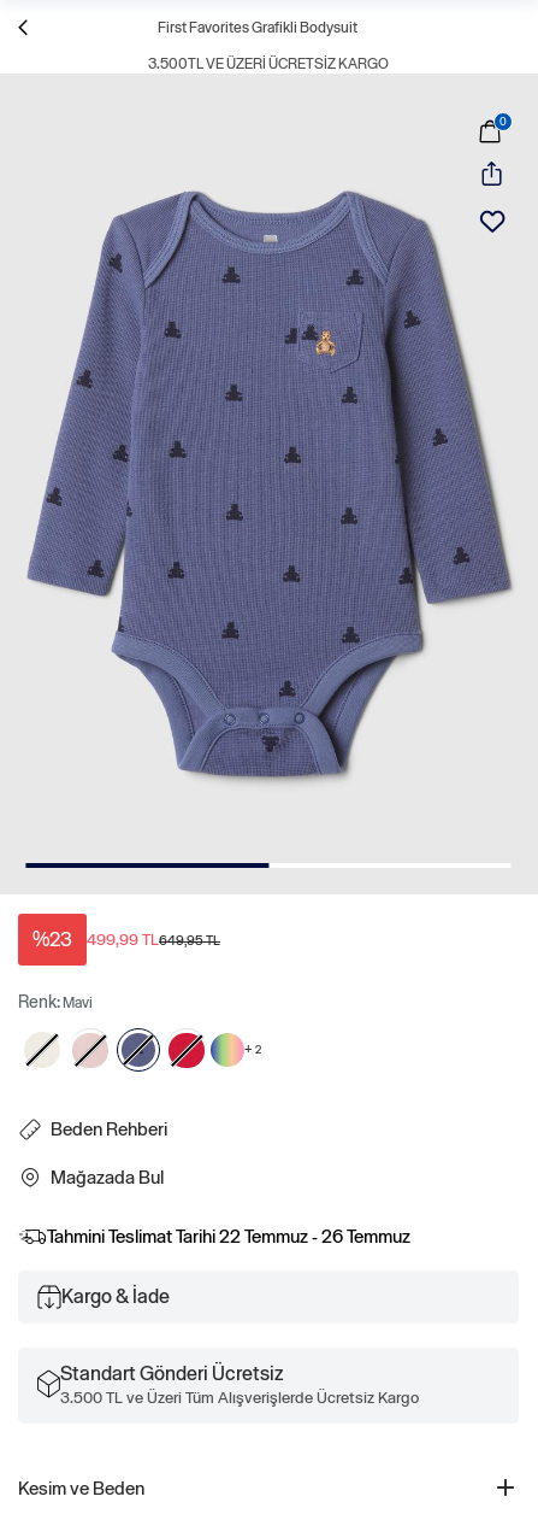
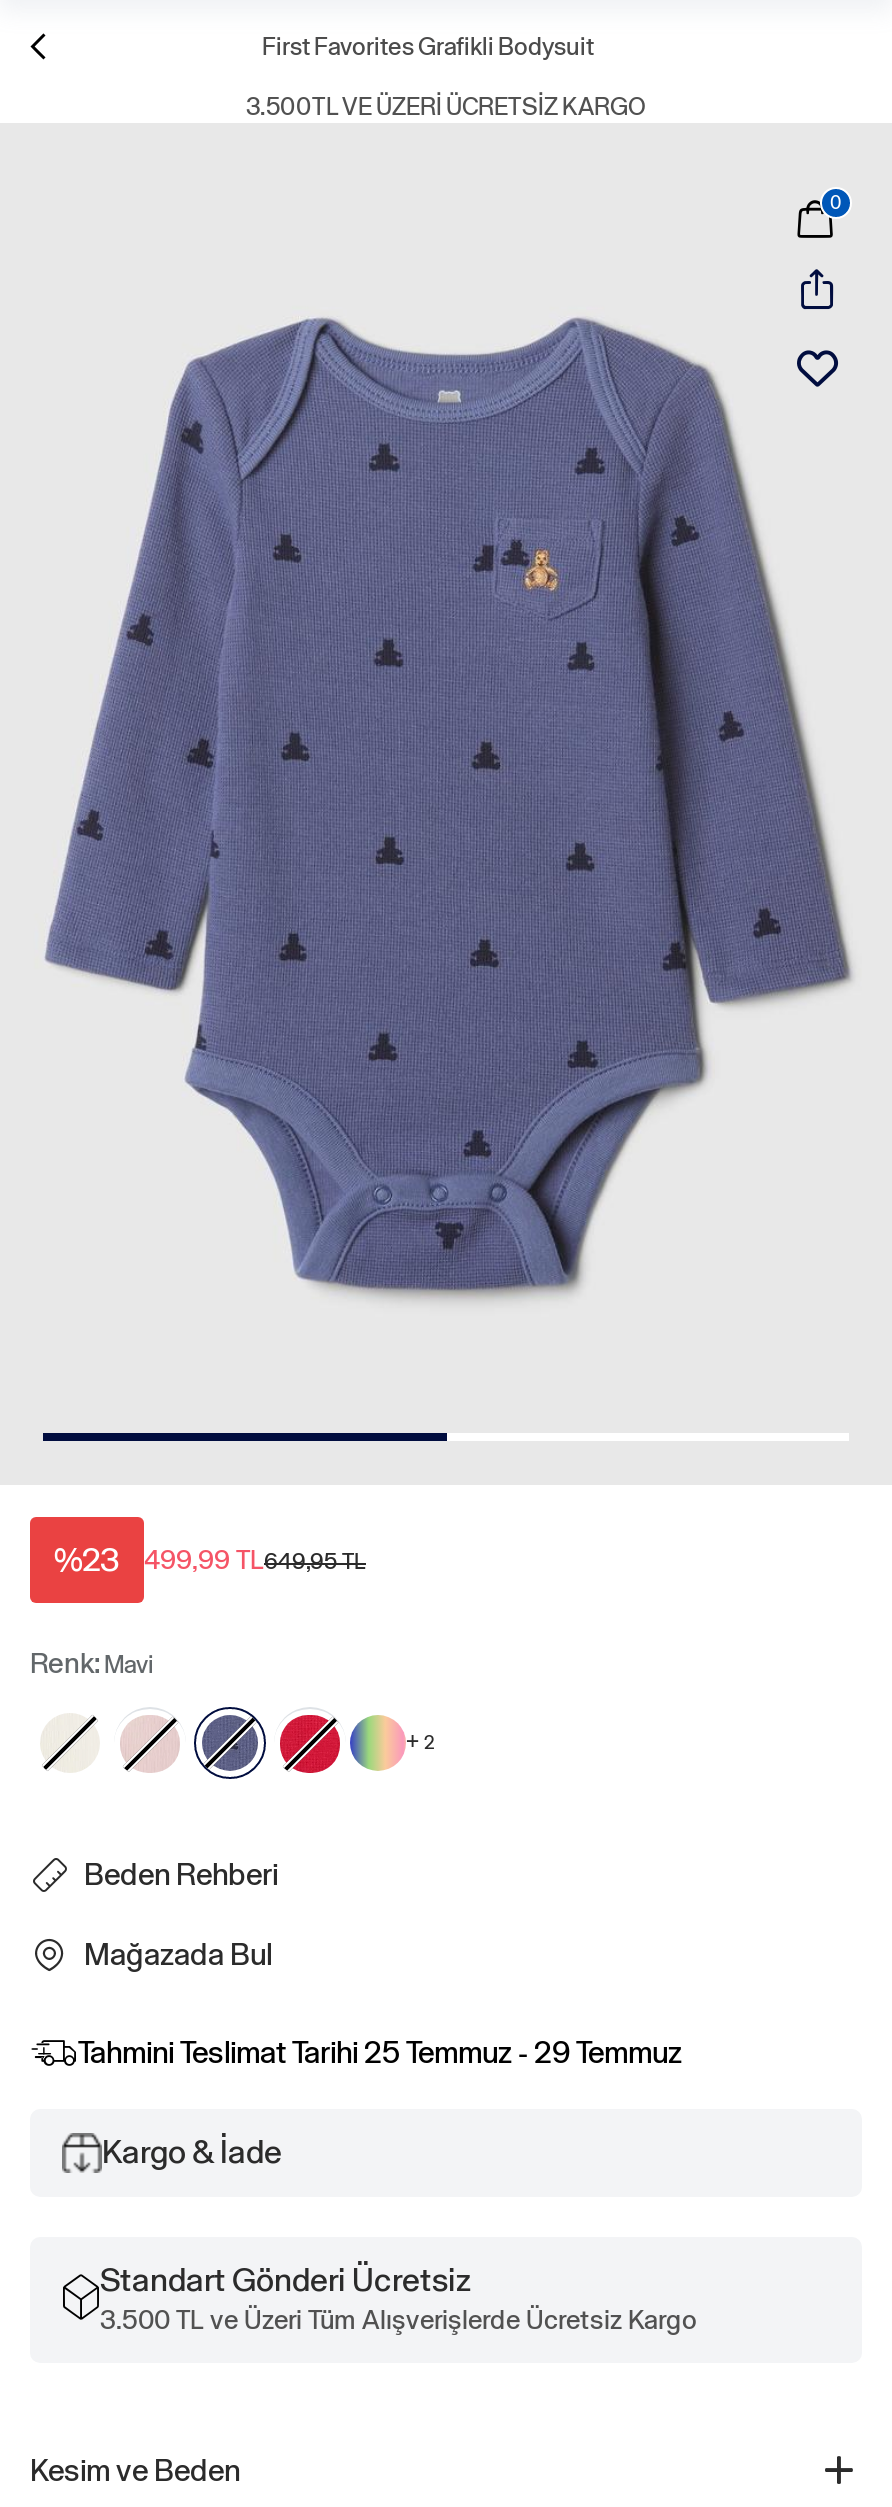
- Tahmini Teslimat Tarihi 22 Temmuz - 26 Temmuz
+ Tahmini Teslimat Tarihi 25 Temmuz - 29 Temmuz
